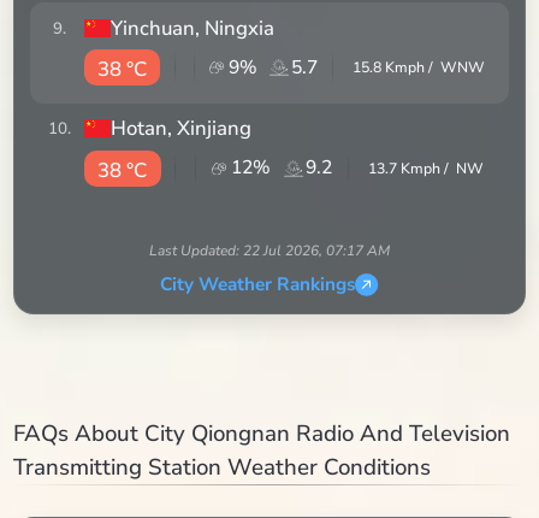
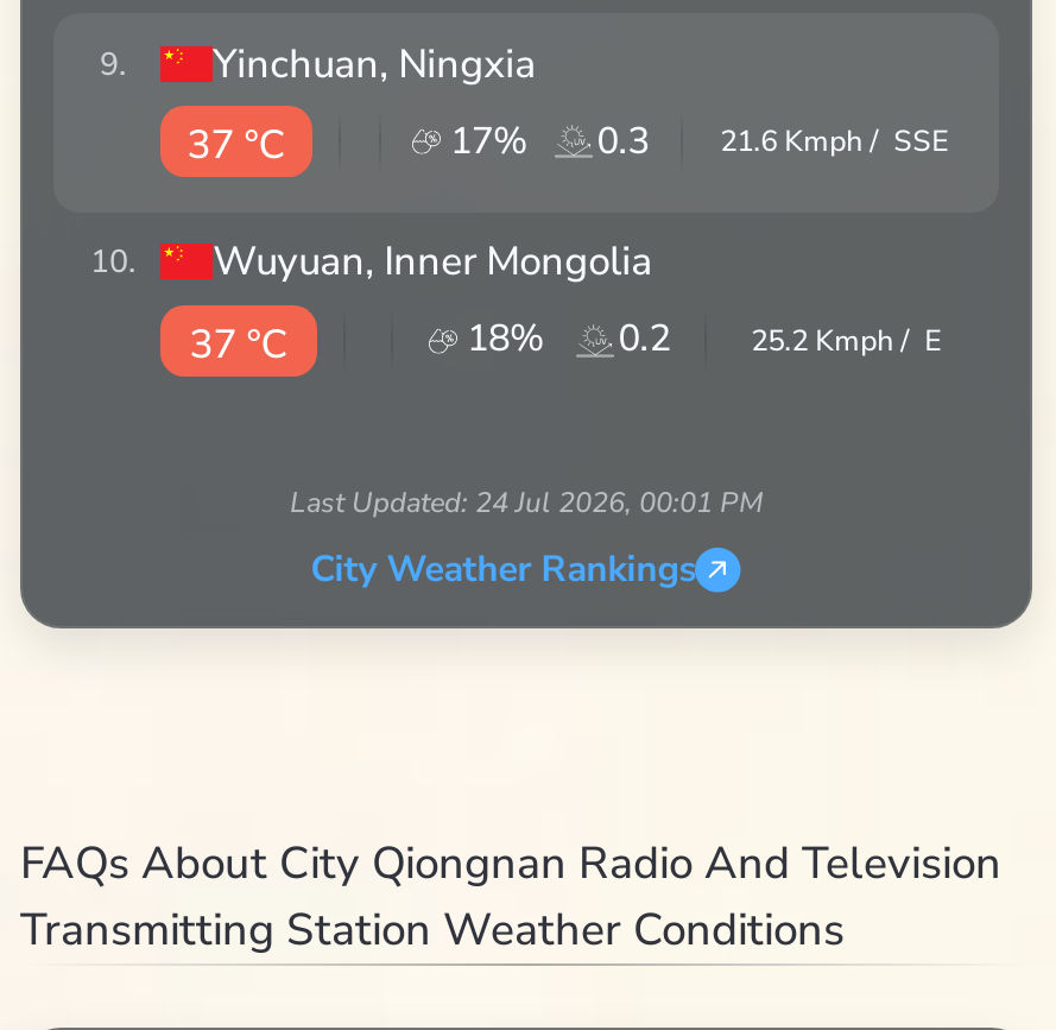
- 38 °C
+ 37 °C

- 9%
+ 17%

- 5.7
+ 0.3

- 15.8 Kmph / WNW
+ 21.6 Kmph / SSE

- Hotan, Xinjiang
+ Wuyuan, Inner Mongolia

- 38 °C
- 12%
- 9.2
- 13.7 Kmph / NW
+ 37 °C
+ 18%
+ 0.2
+ 25.2 Kmph / E

- Last Updated: 22 Jul 2026, 07:17 AM
+ Last Updated: 24 Jul 2026, 00:01 PM
